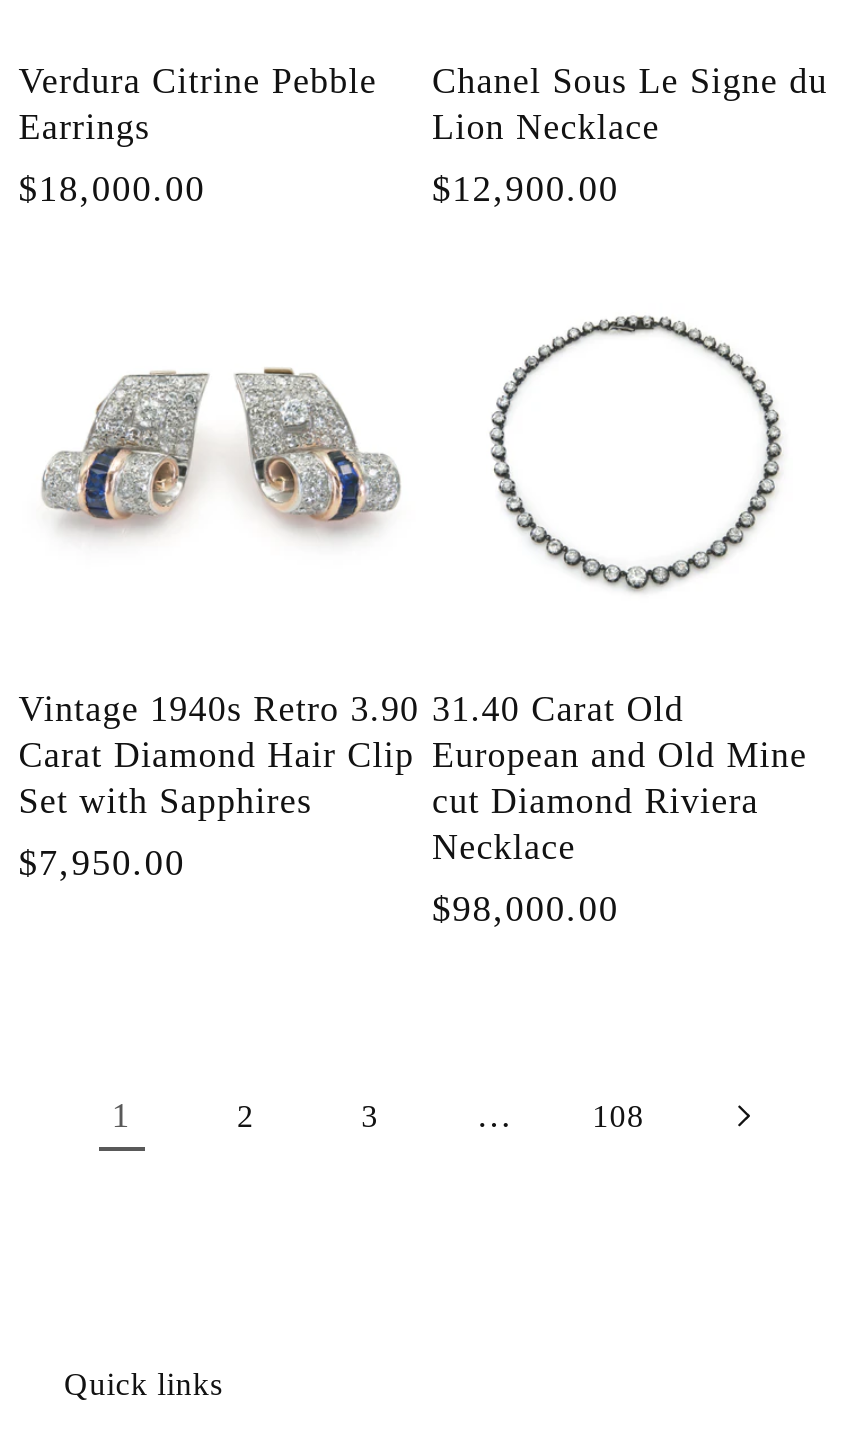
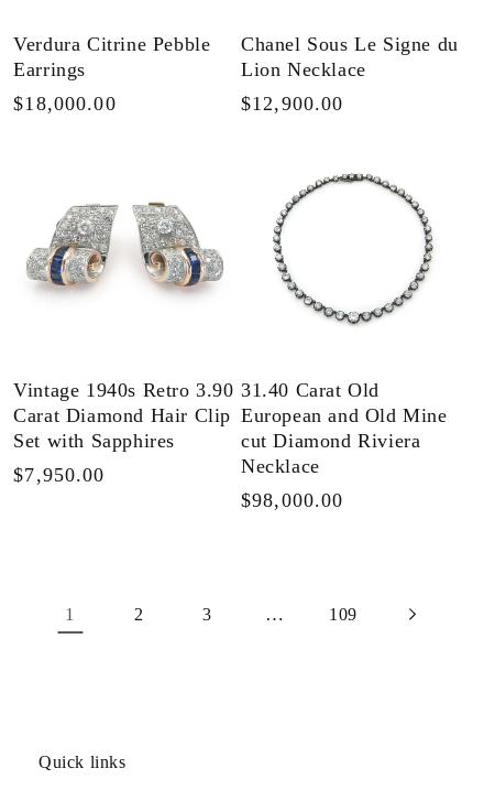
- 108
+ 109
